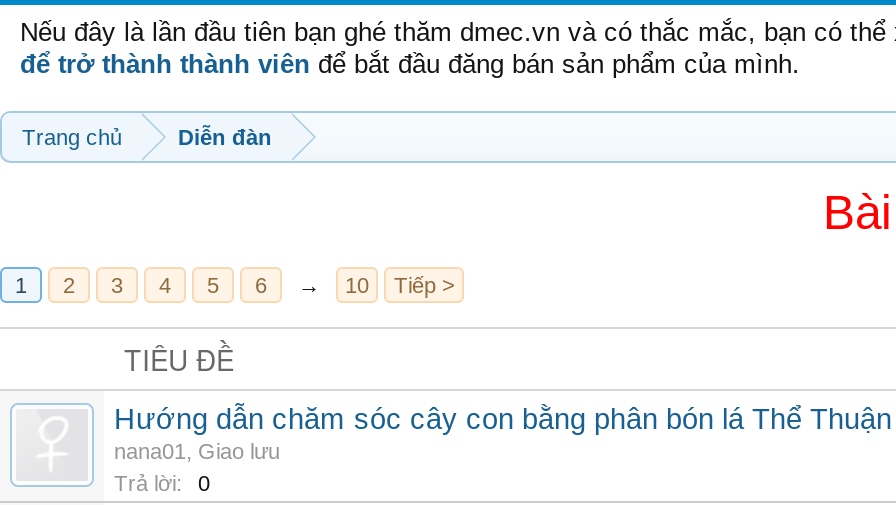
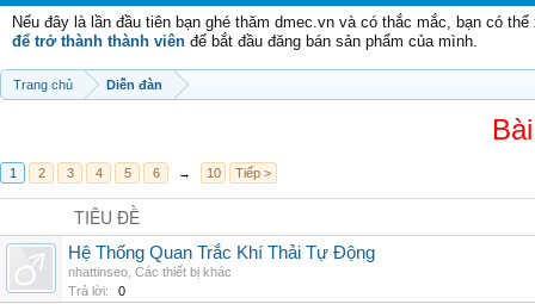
- Hướng dẫn chăm sóc cây con bằng phân bón lá Thể Thuận
- nana01, Giao lưu
+ Hệ Thống Quan Trắc Khí Thải Tự Động
+ nhattinseo, Các thiết bị khác
